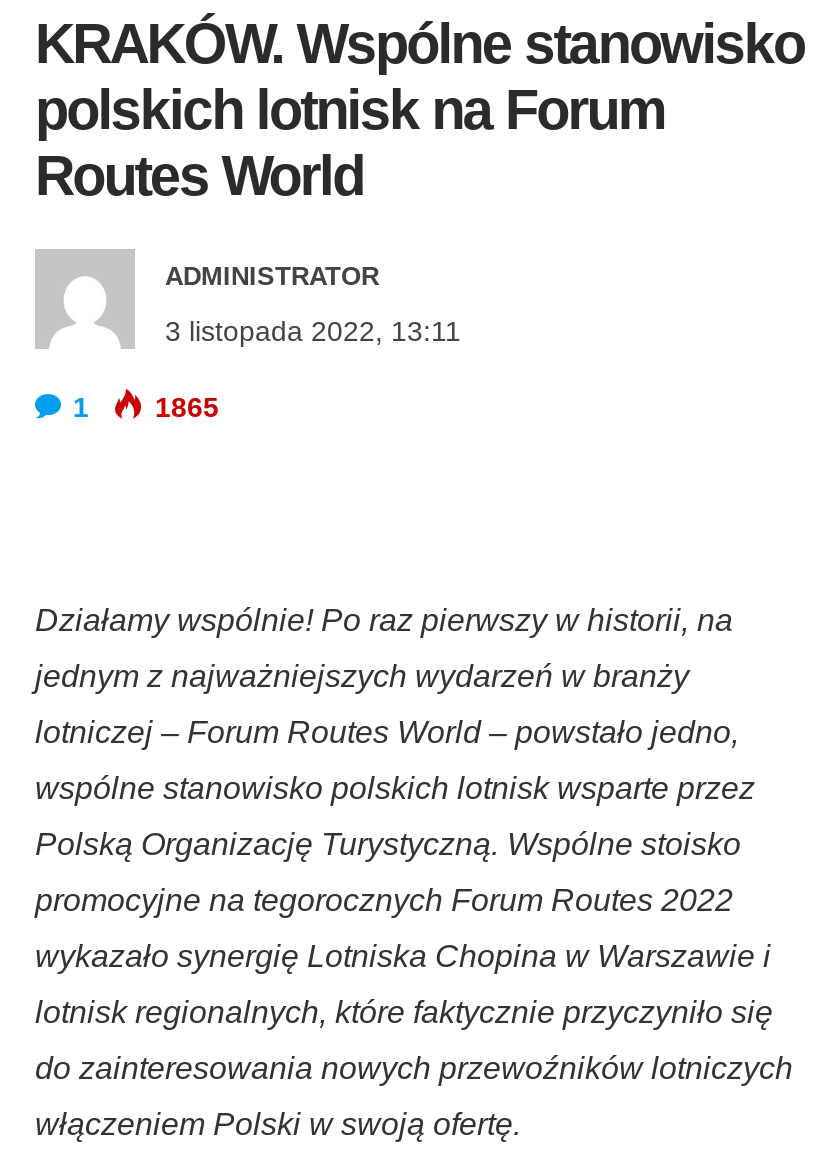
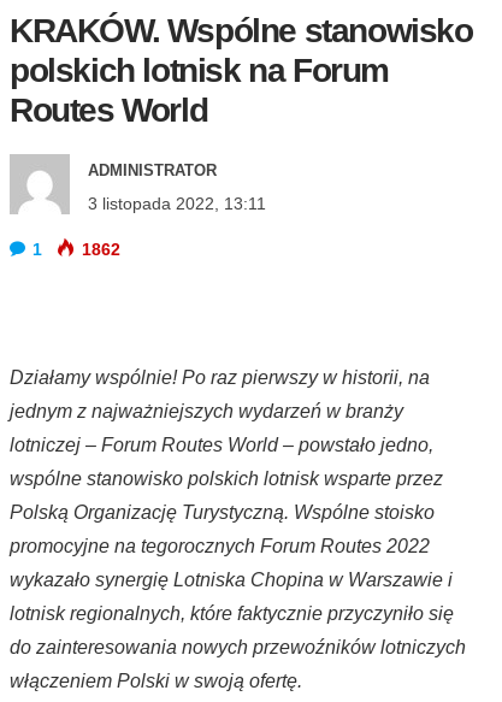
- 1 1865
+ 1 1862
